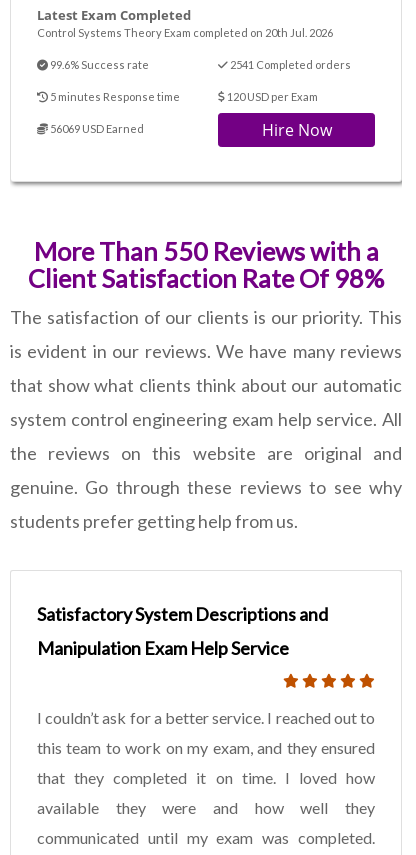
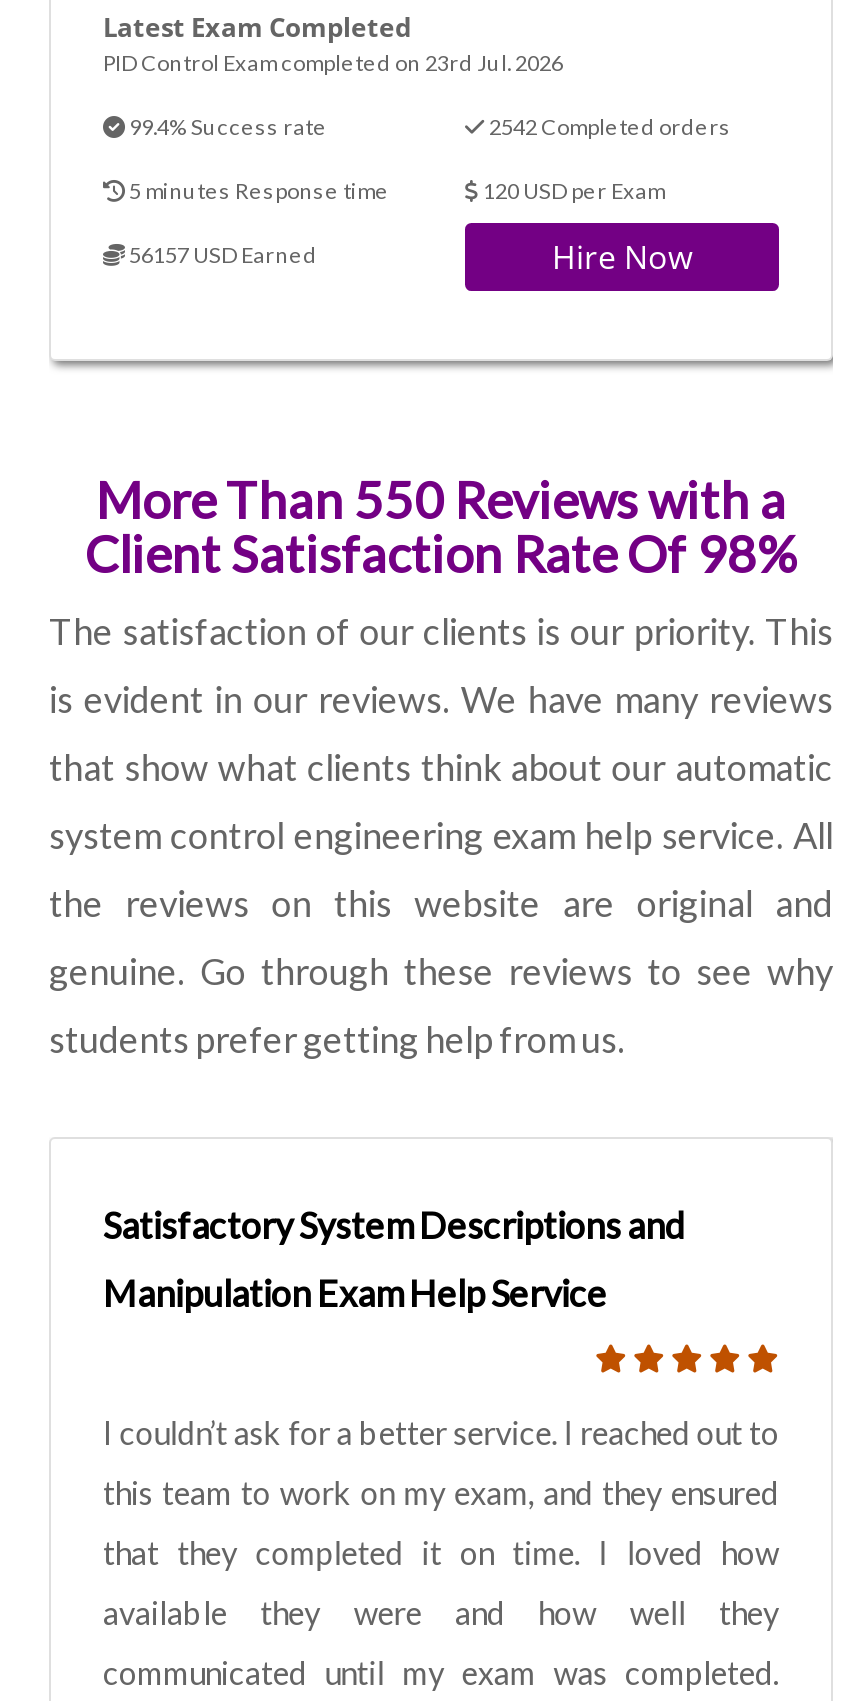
- Control Systems Theory Exam completed on 20th Jul. 2026
+ PID Control Exam completed on 23rd Jul. 2026

- 99.6% Success rate
- 2541 Completed orders
+ 99.4% Success rate
+ 2542 Completed orders

- 56069 USD Earned
+ 56157 USD Earned
